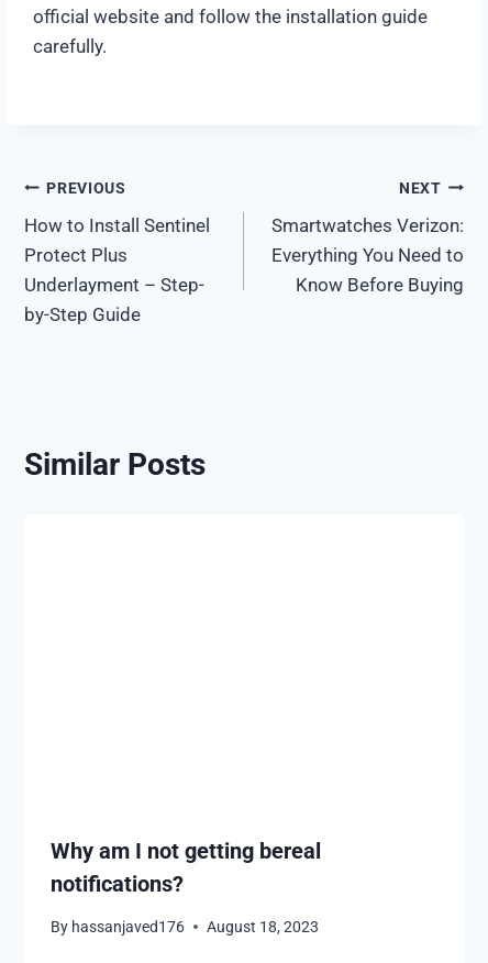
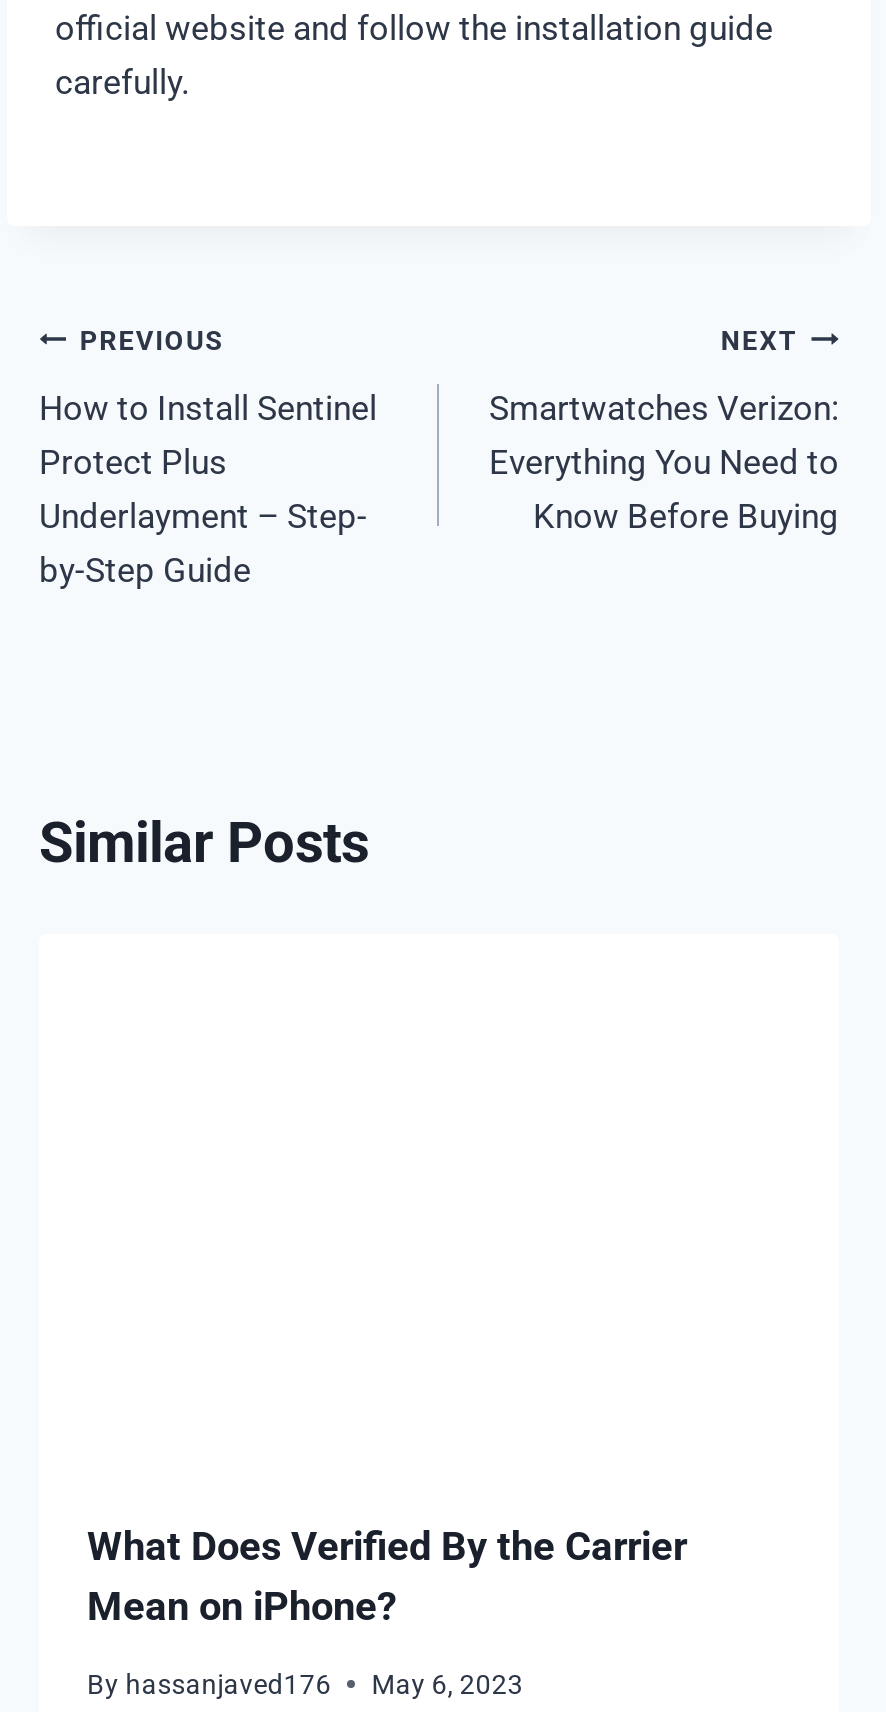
- Why am I not getting bereal
- notifications?
+ What Does Verified By the Carrier
+ Mean on iPhone?

- By hassanjaved176 August 18, 2023
+ By hassanjaved176 May 6, 2023
